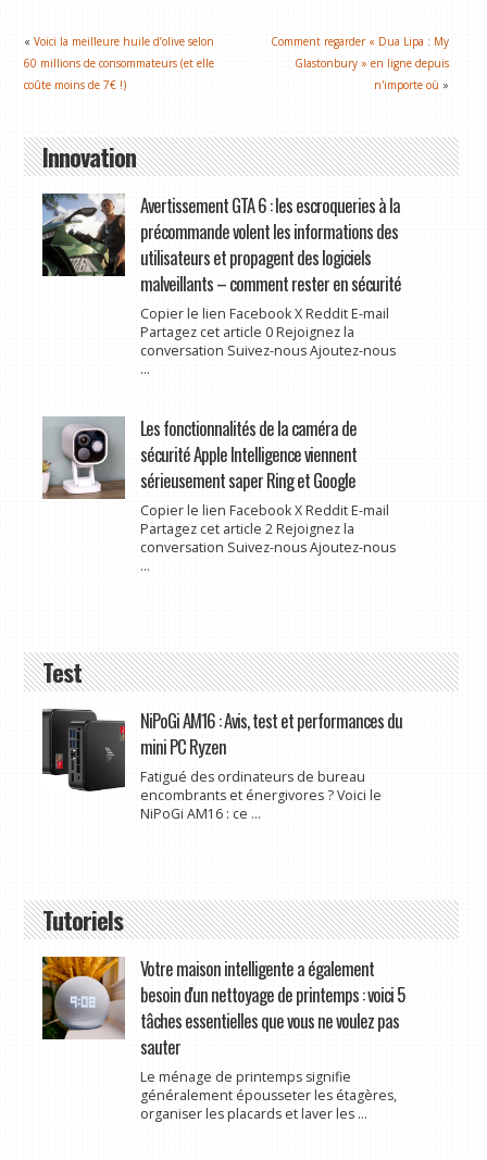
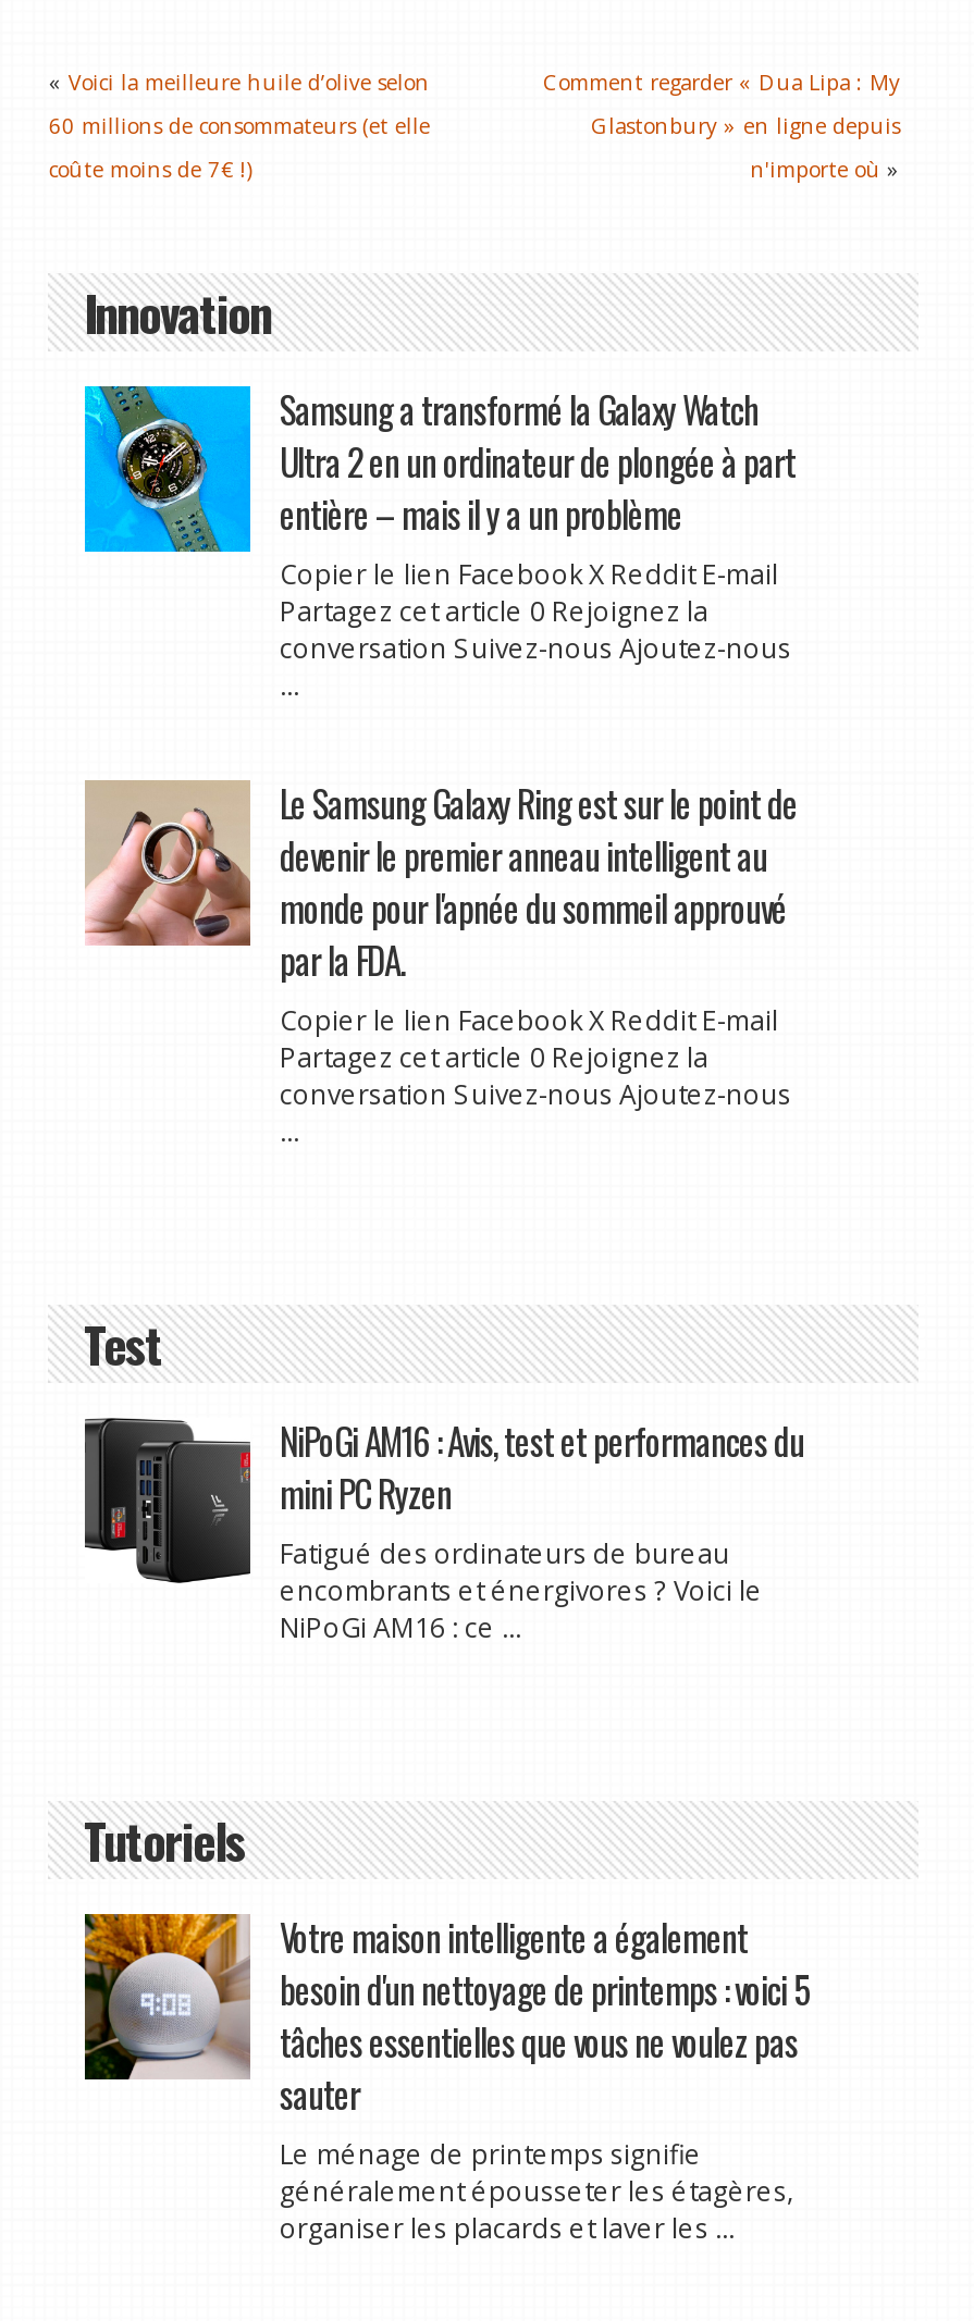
- [image]
- Avertissement GTA 6 : les escroqueries à la
- précommande volent les informations des
- utilisateurs et propagent des logiciels
- malveillants – comment rester en sécurité
+ [image]
+ Samsung a transformé la Galaxy Watch
+ Ultra 2 en un ordinateur de plongée à part
+ entière – mais il y a un problème

moved up: Copier le lien Facebook X Reddit E-mail | Partagez cet article 0 Rejoignez la | conversation Suivez-nous Ajoutez-nous

- [image]
- Les fonctionnalités de la caméra de
- sécurité Apple Intelligence viennent
- sérieusement saper Ring et Google
+ [image]
+ Le Samsung Galaxy Ring est sur le point de
+ devenir le premier anneau intelligent au
+ monde pour l'apnée du sommeil approuvé
+ par la FDA.

- Partagez cet article 2 Rejoignez la
+ Partagez cet article 0 Rejoignez la
